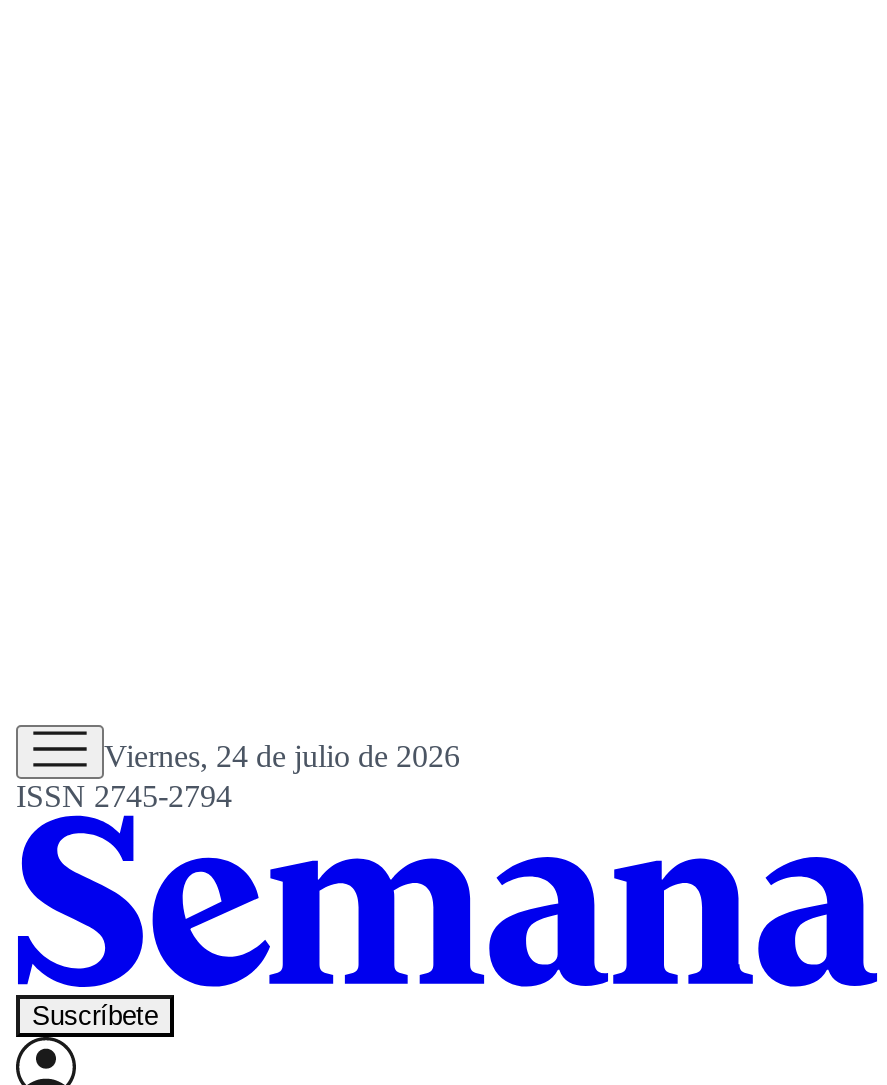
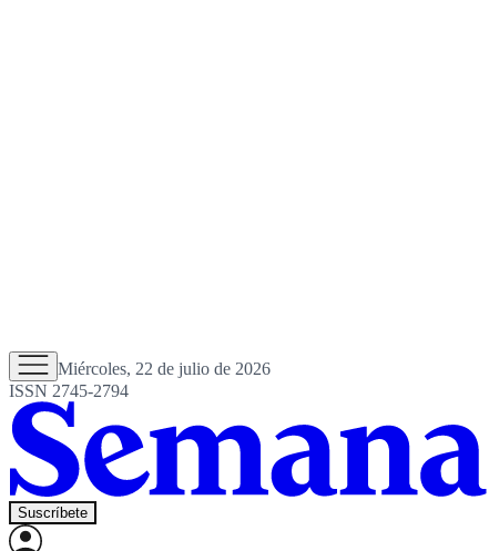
- Viernes, 24 de julio de 2026
+ Miércoles, 22 de julio de 2026
